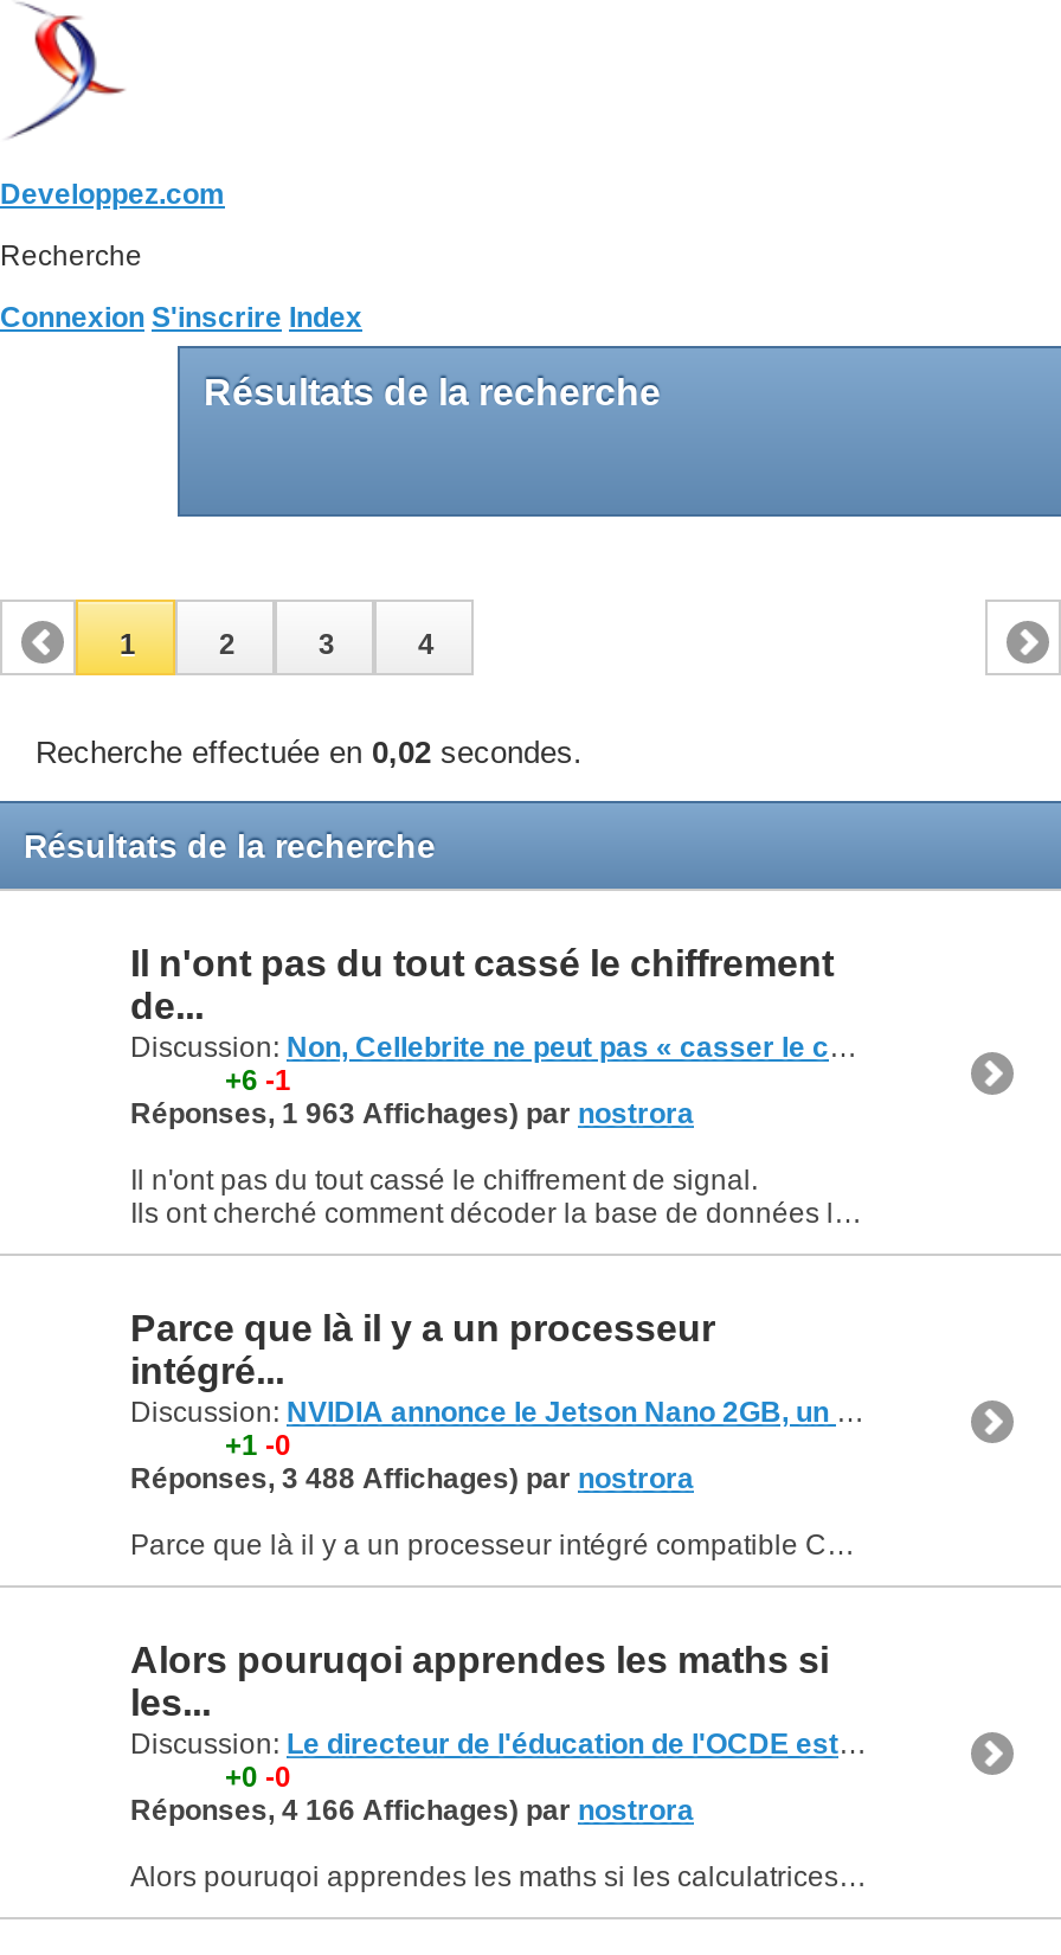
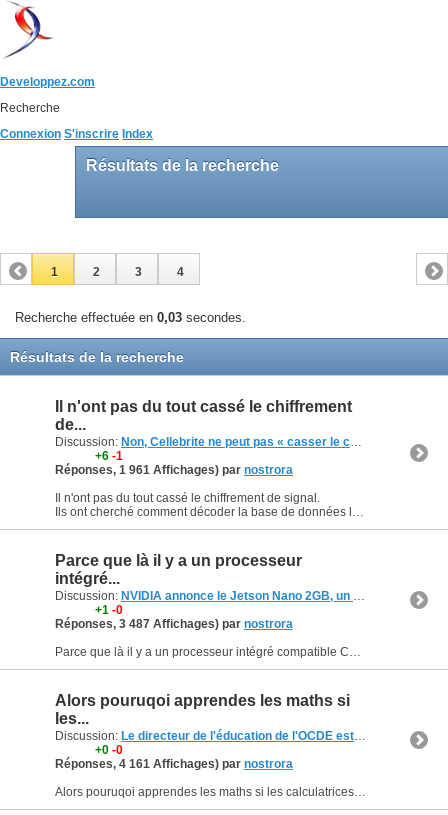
- Recherche effectuée en 0,02 secondes.
+ Recherche effectuée en 0,03 secondes.

- Réponses, 1 963 Affichages) par nostrora
+ Réponses, 1 961 Affichages) par nostrora

- Réponses, 3 488 Affichages) par nostrora
+ Réponses, 3 487 Affichages) par nostrora

- Réponses, 4 166 Affichages) par nostrora
+ Réponses, 4 161 Affichages) par nostrora
